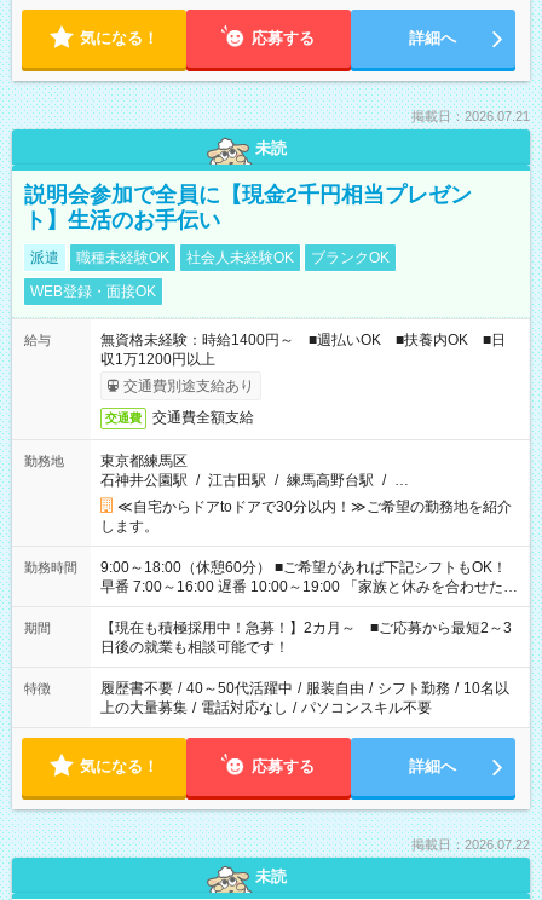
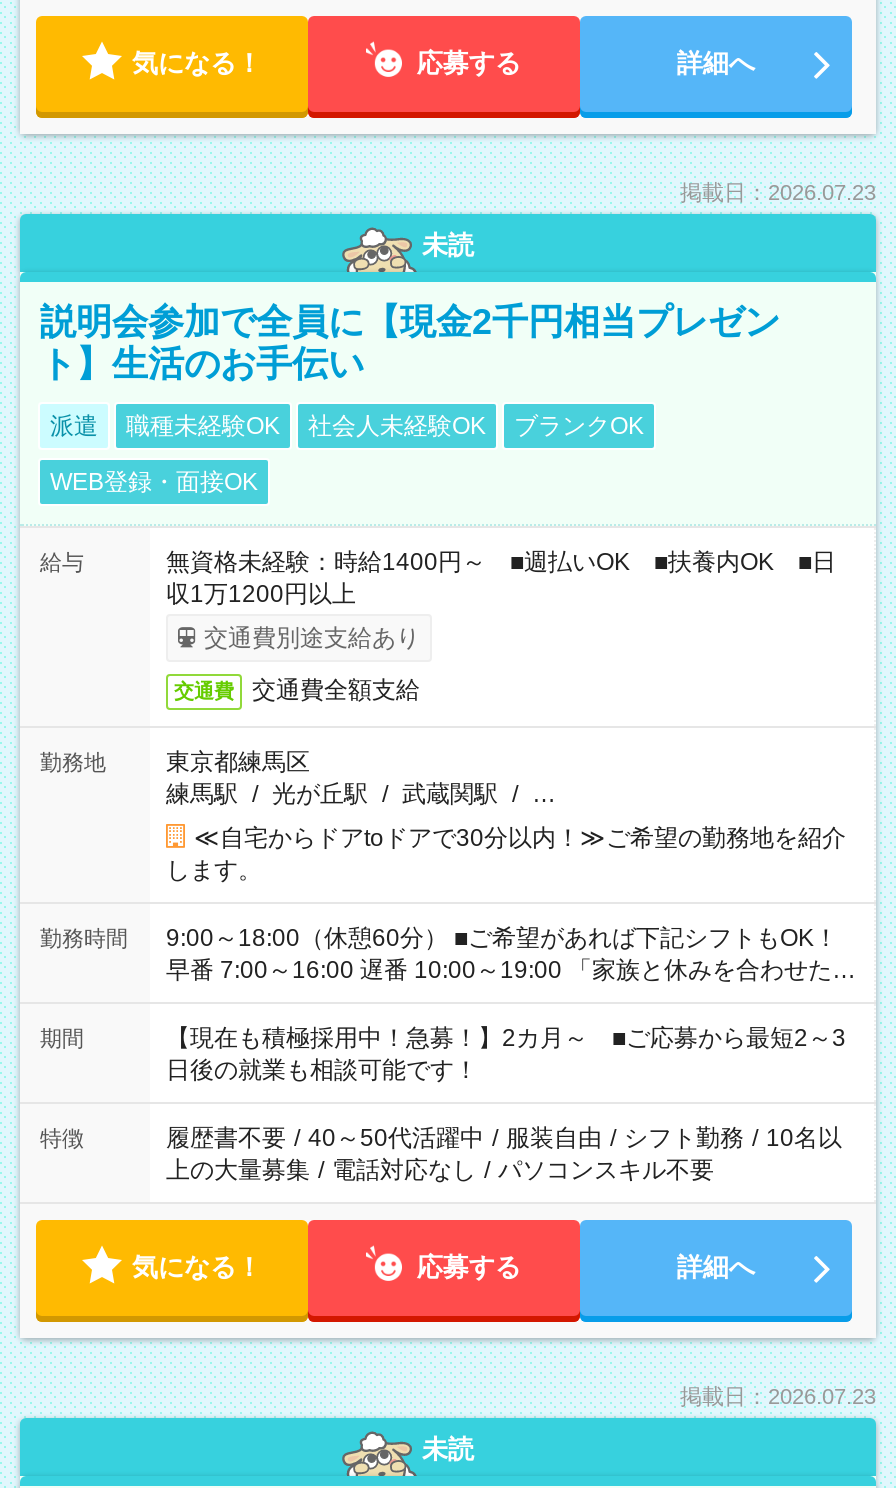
- 掲載日：2026.07.21
+ 掲載日：2026.07.23

- 石神井公園駅 / 江古田駅 / 練馬高野台駅 / …
+ 練馬駅 / 光が丘駅 / 武蔵関駅 / …

- 掲載日：2026.07.22
+ 掲載日：2026.07.23
